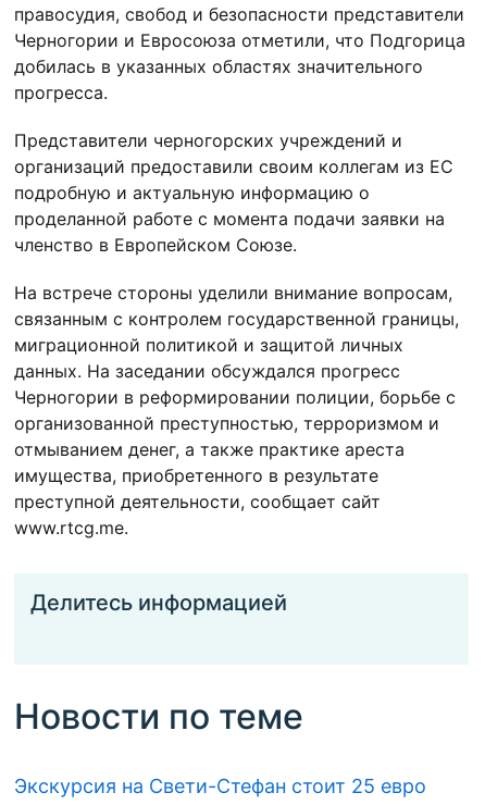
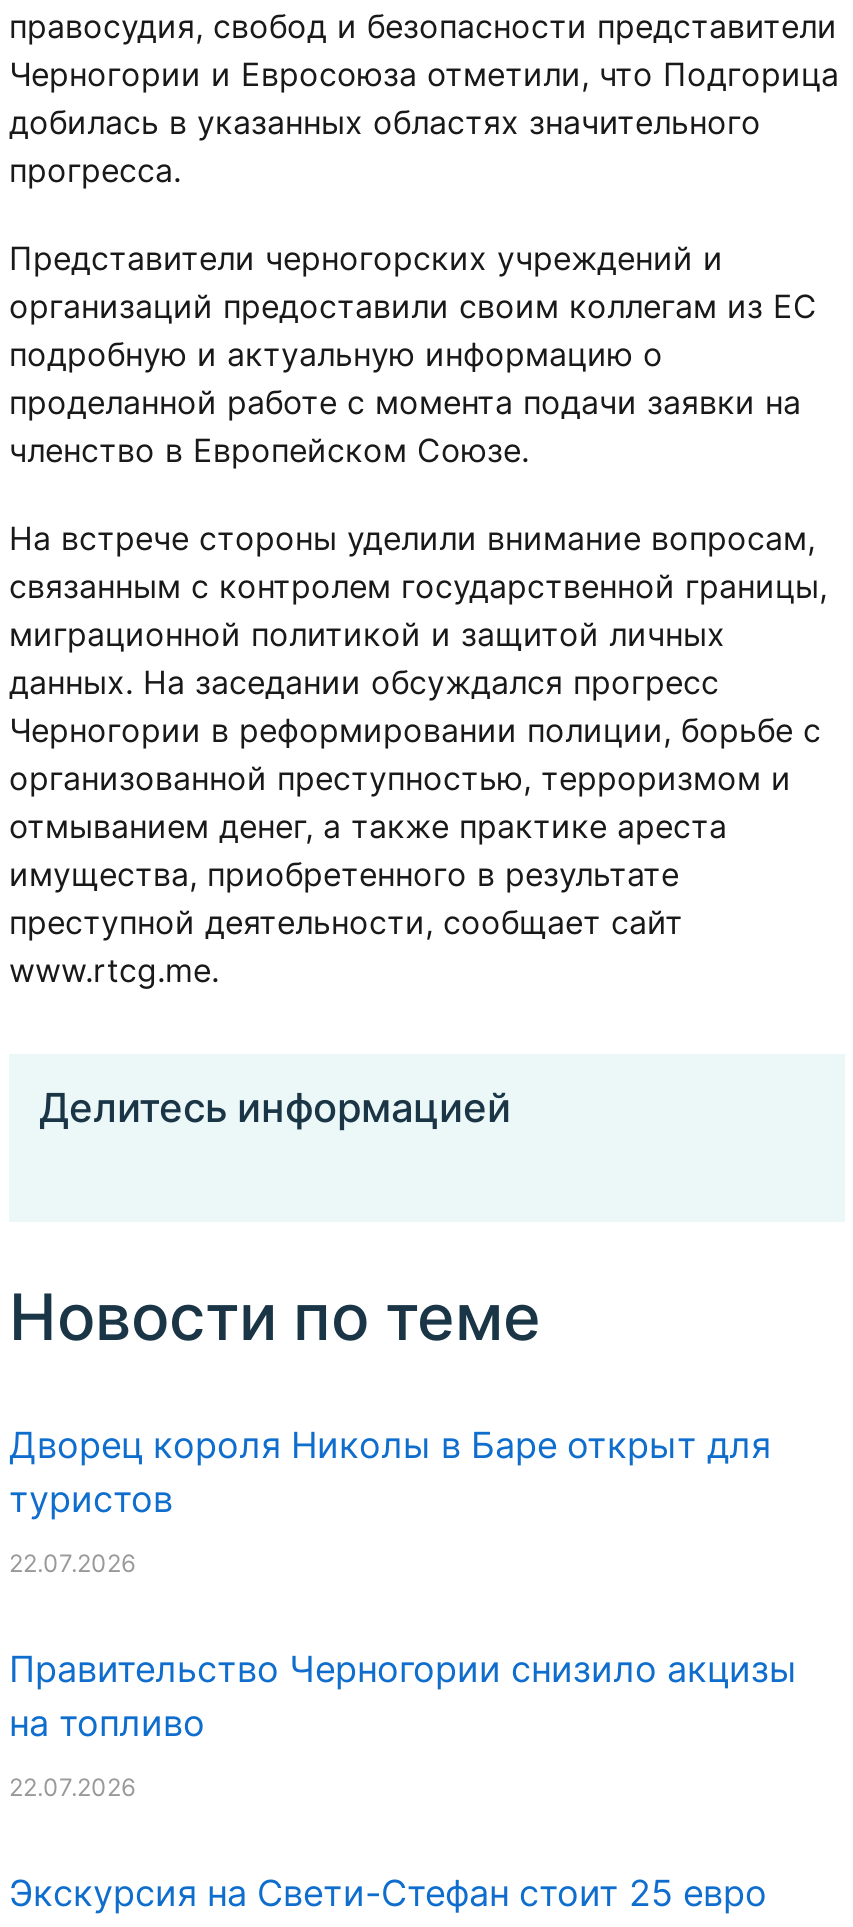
+ Дворец короля Николы в Баре открыт для
+ туристов
+ 22.07.2026
+ Правительство Черногории снизило акцизы
+ на топливо
+ 22.07.2026
